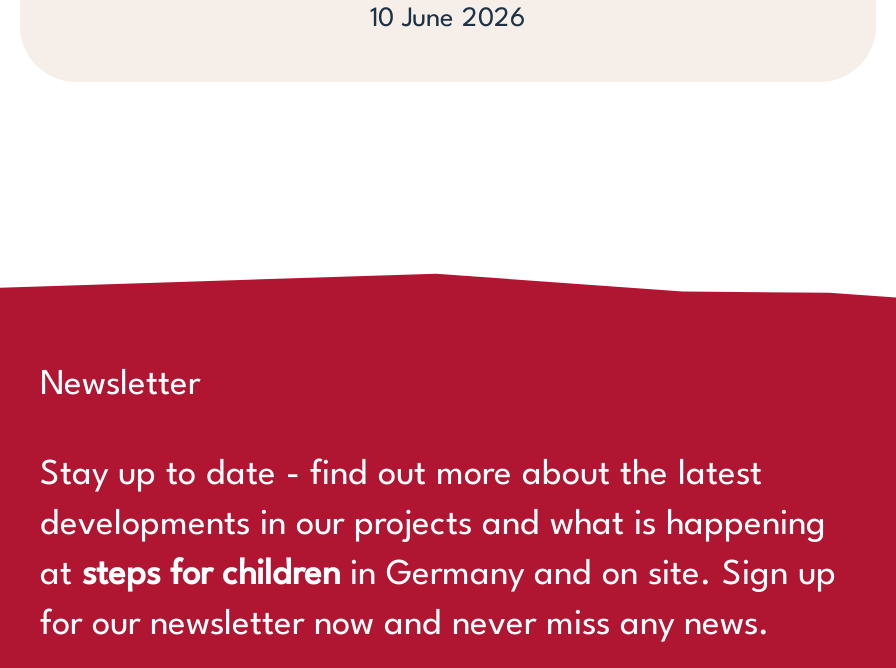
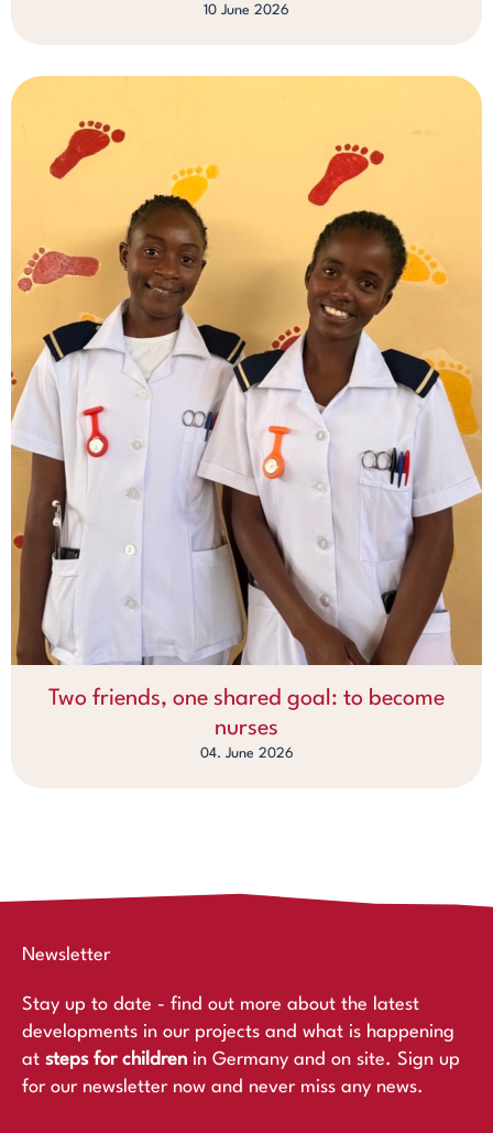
+ [image]
+ Two friends, one shared goal: to become
+ nurses
+ 04. June 2026
